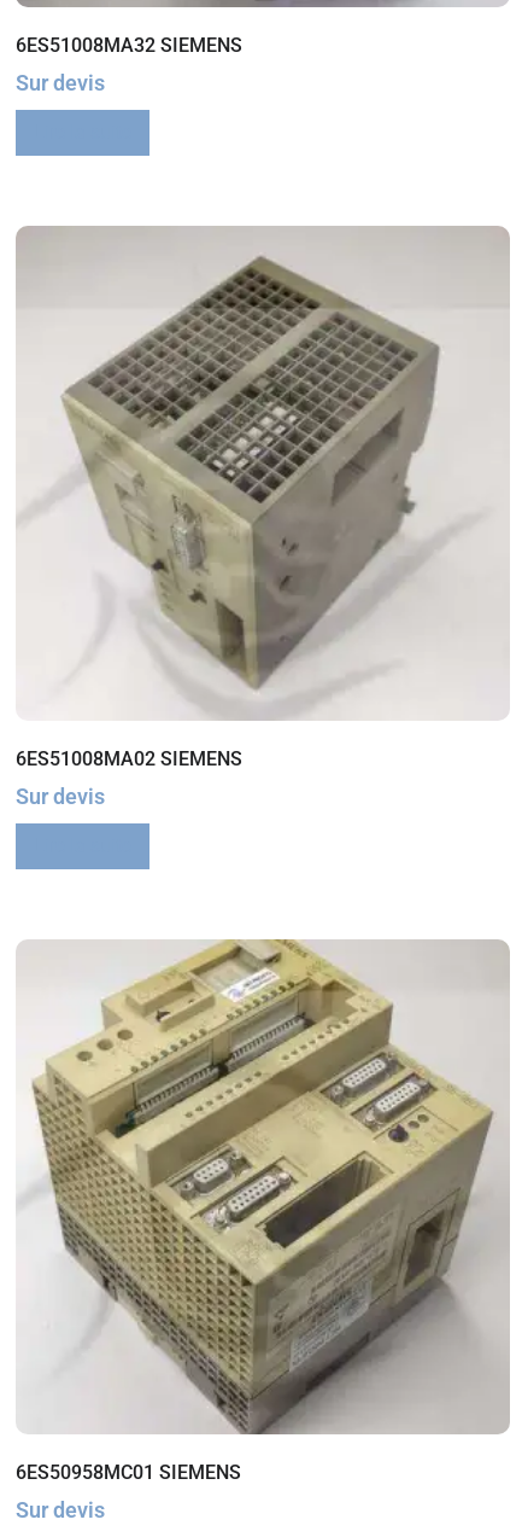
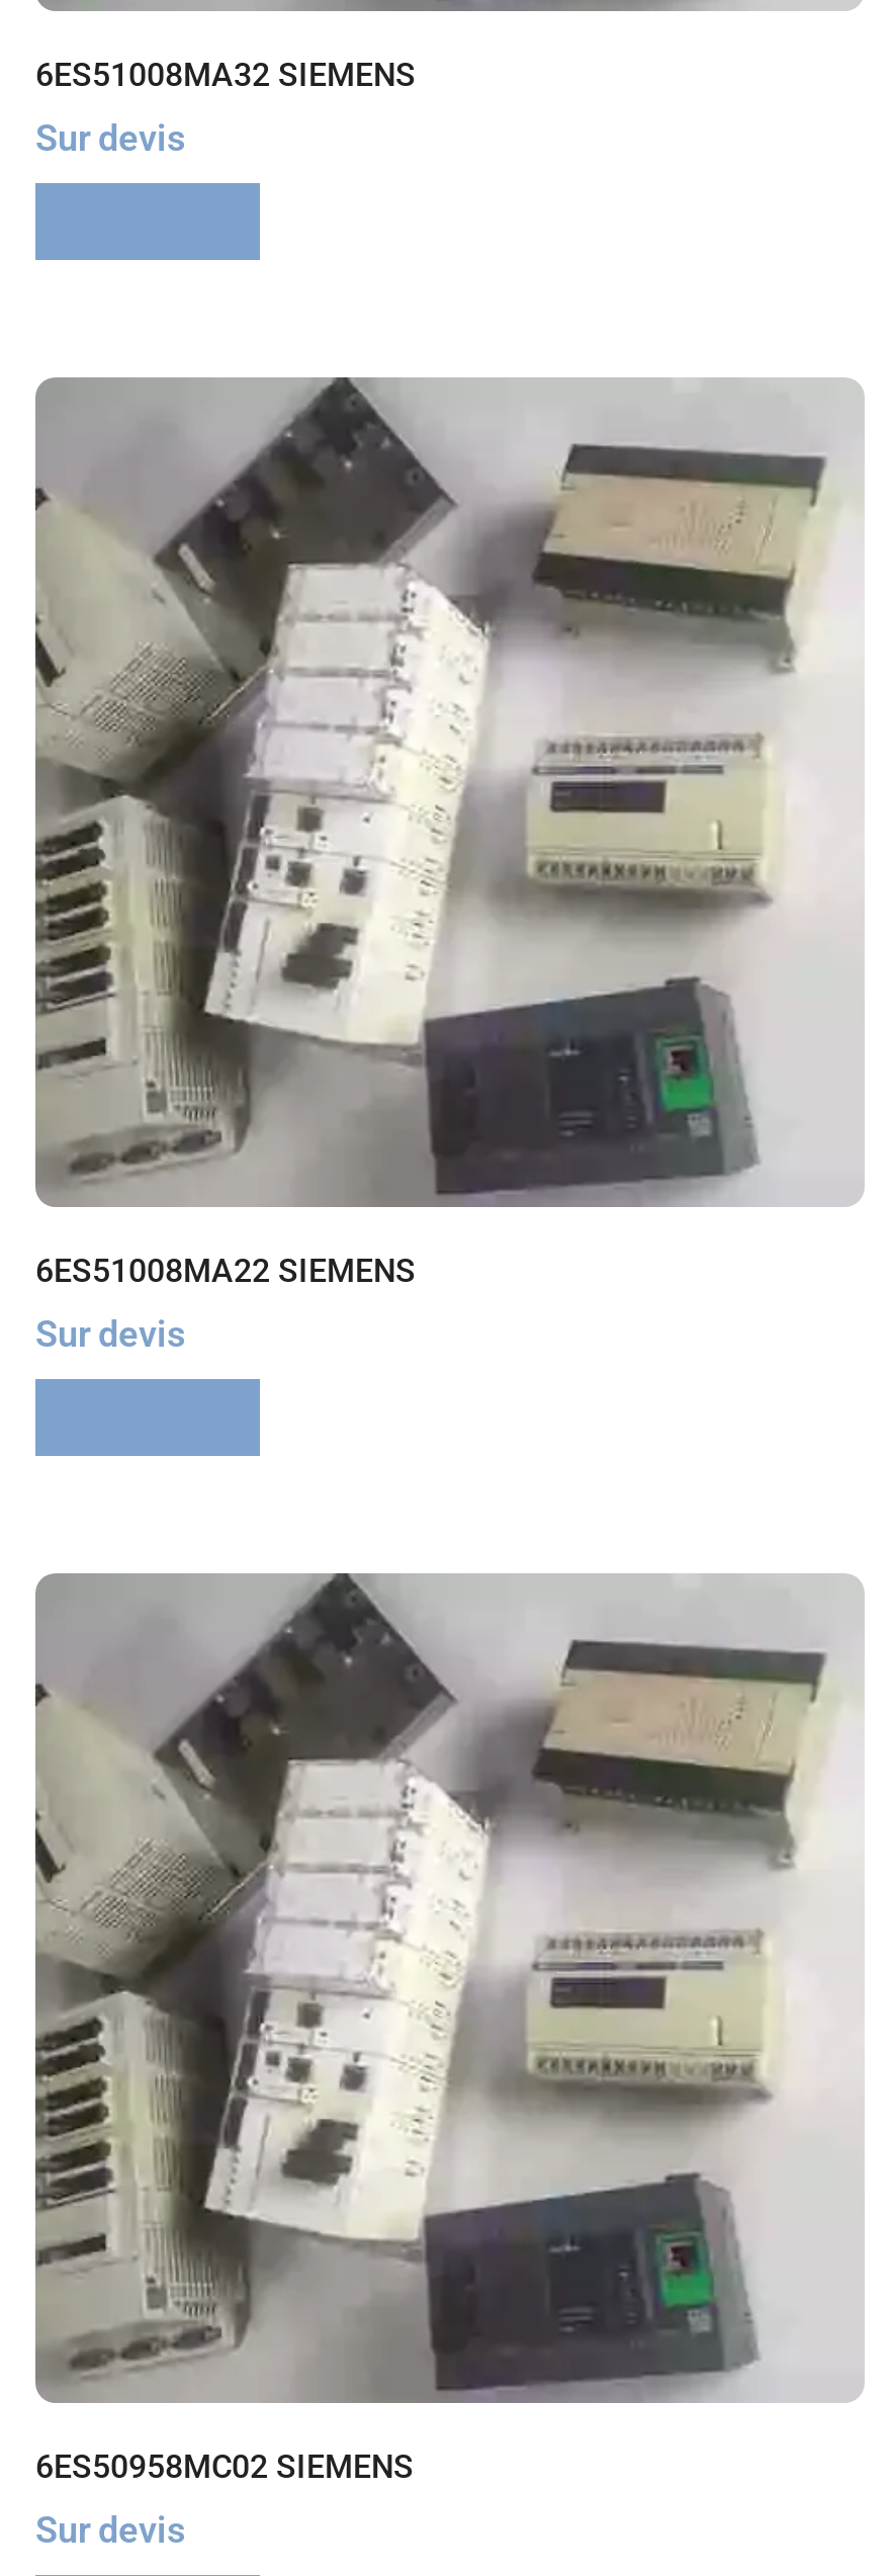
- [image]
- 6ES51008MA02 SIEMENS
+ [image]
+ 6ES51008MA22 SIEMENS

- [image]
- 6ES50958MC01 SIEMENS
+ [image]
+ 6ES50958MC02 SIEMENS
